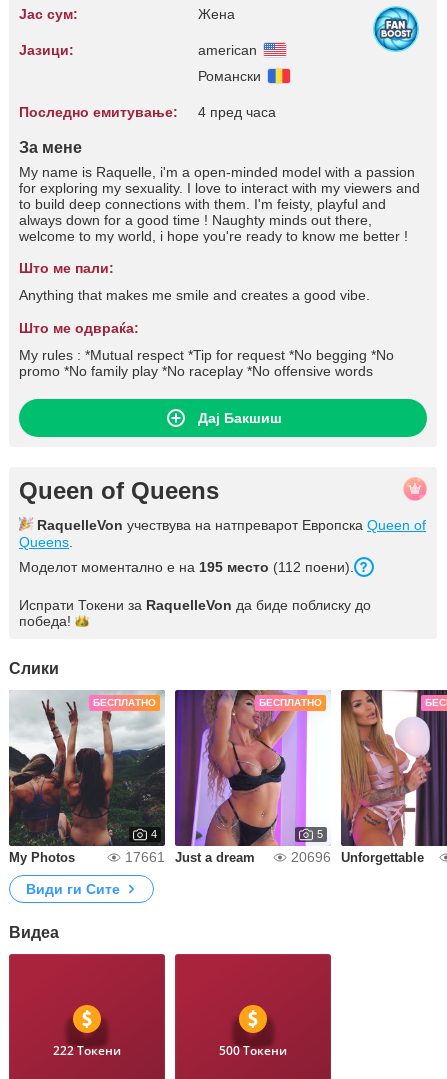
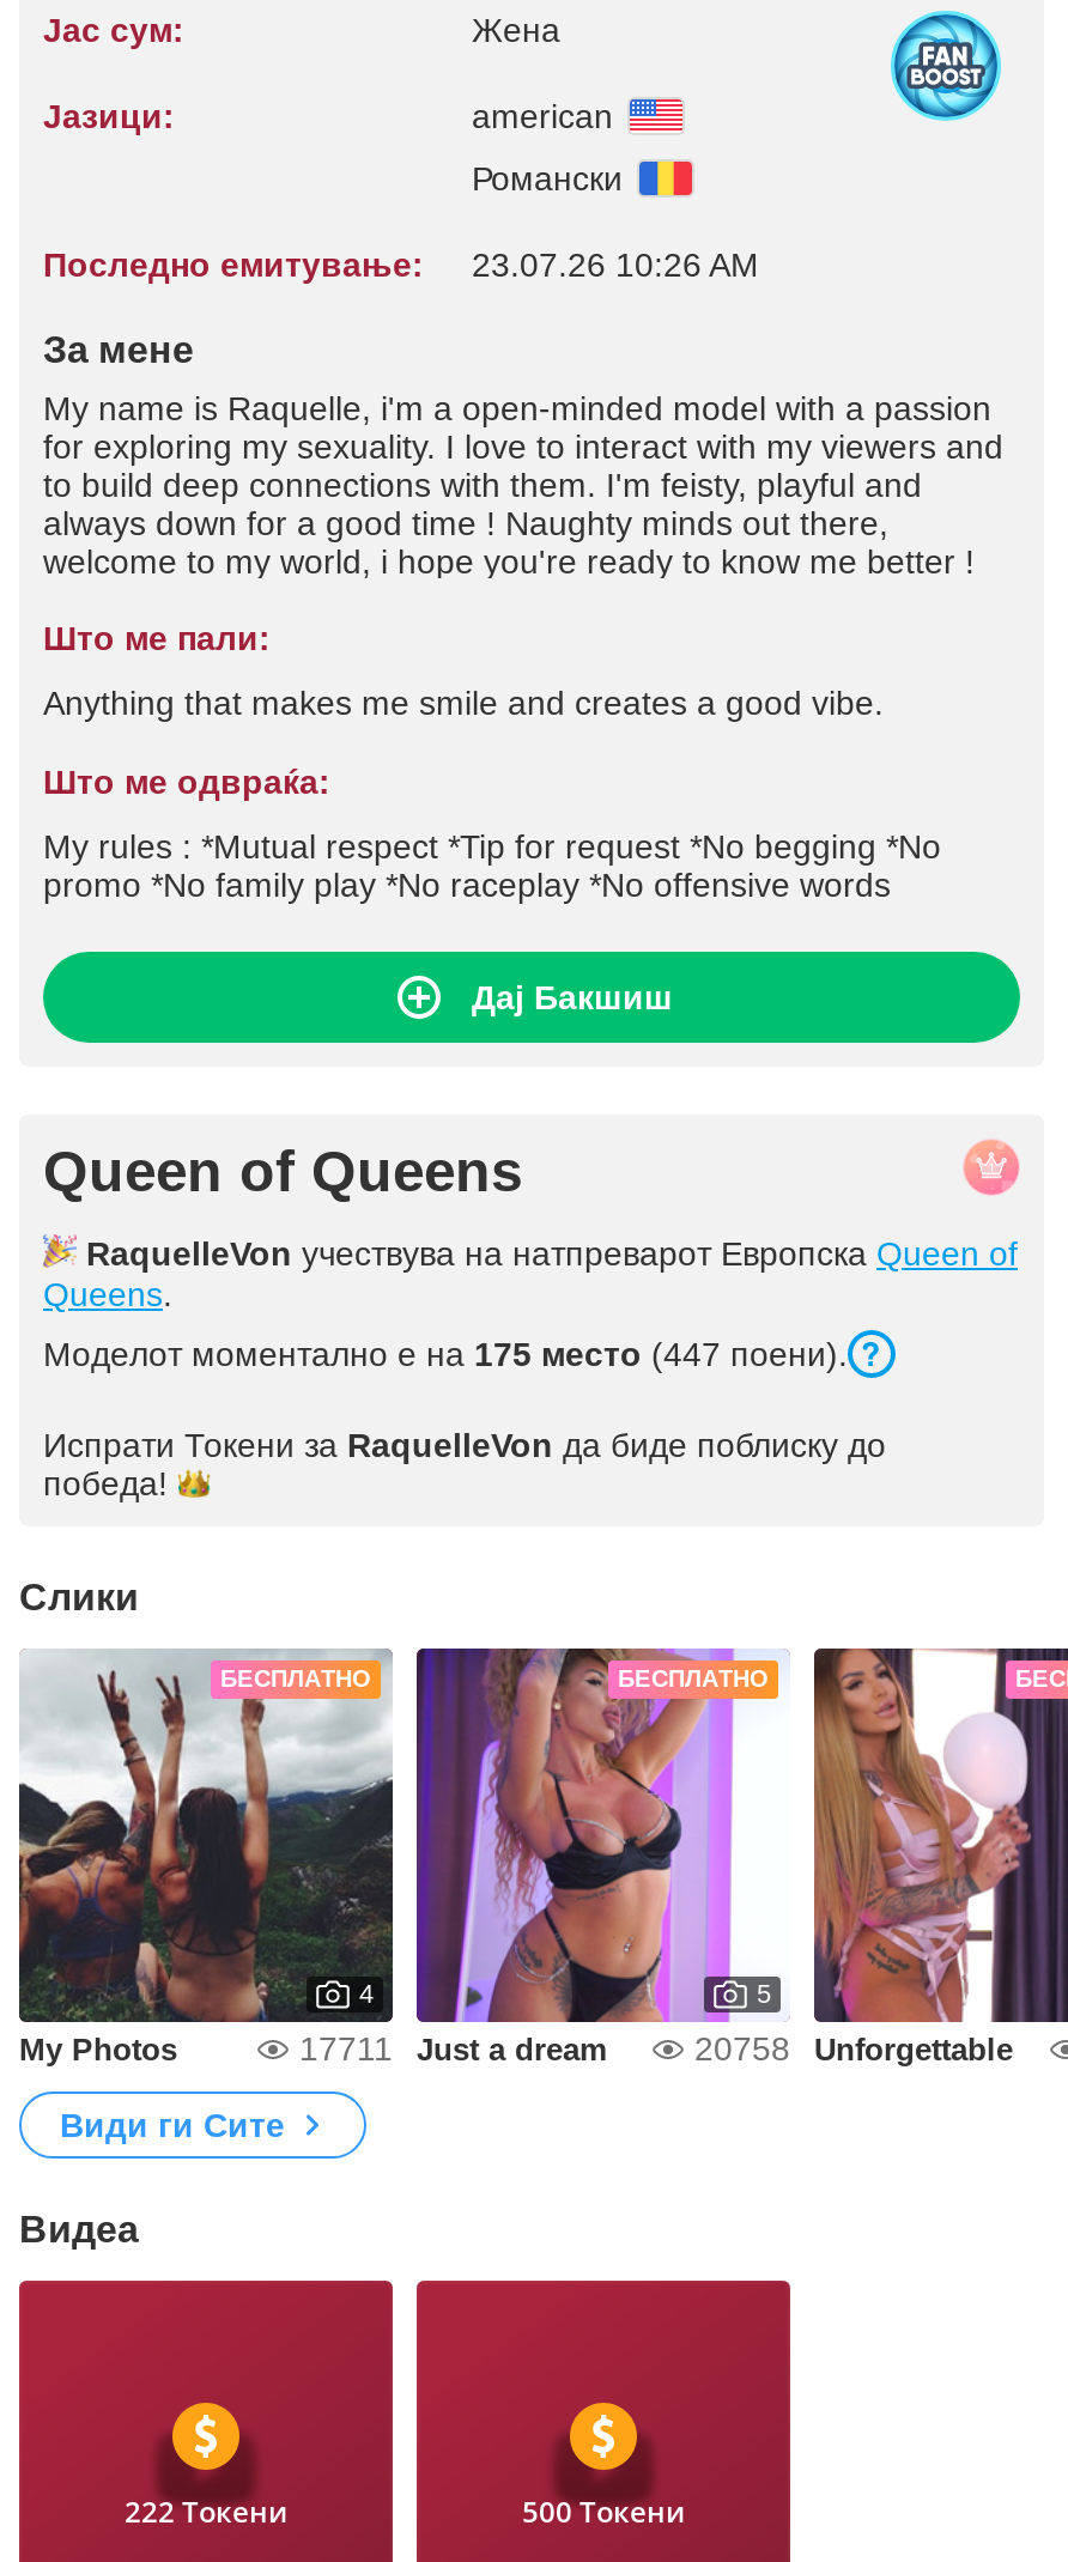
- Последно емитување: 4 пред часа
+ Последно емитување: 23.07.26 10:26 AM

- Моделот моментално е на 195 место (112 поени).
+ Моделот моментално е на 175 место (447 поени).

- 17661 Just a dream
+ 17711 Just a dream

- 20696 Unforgettable
+ 20758 Unforgettable
